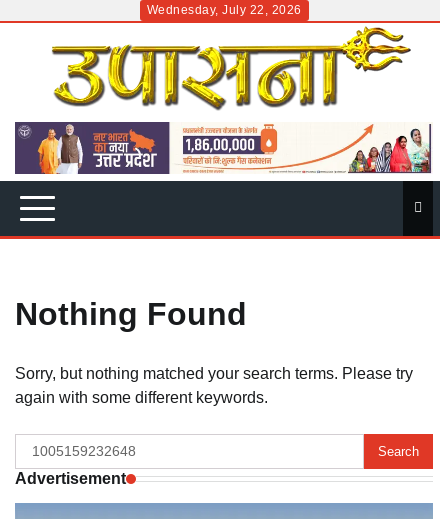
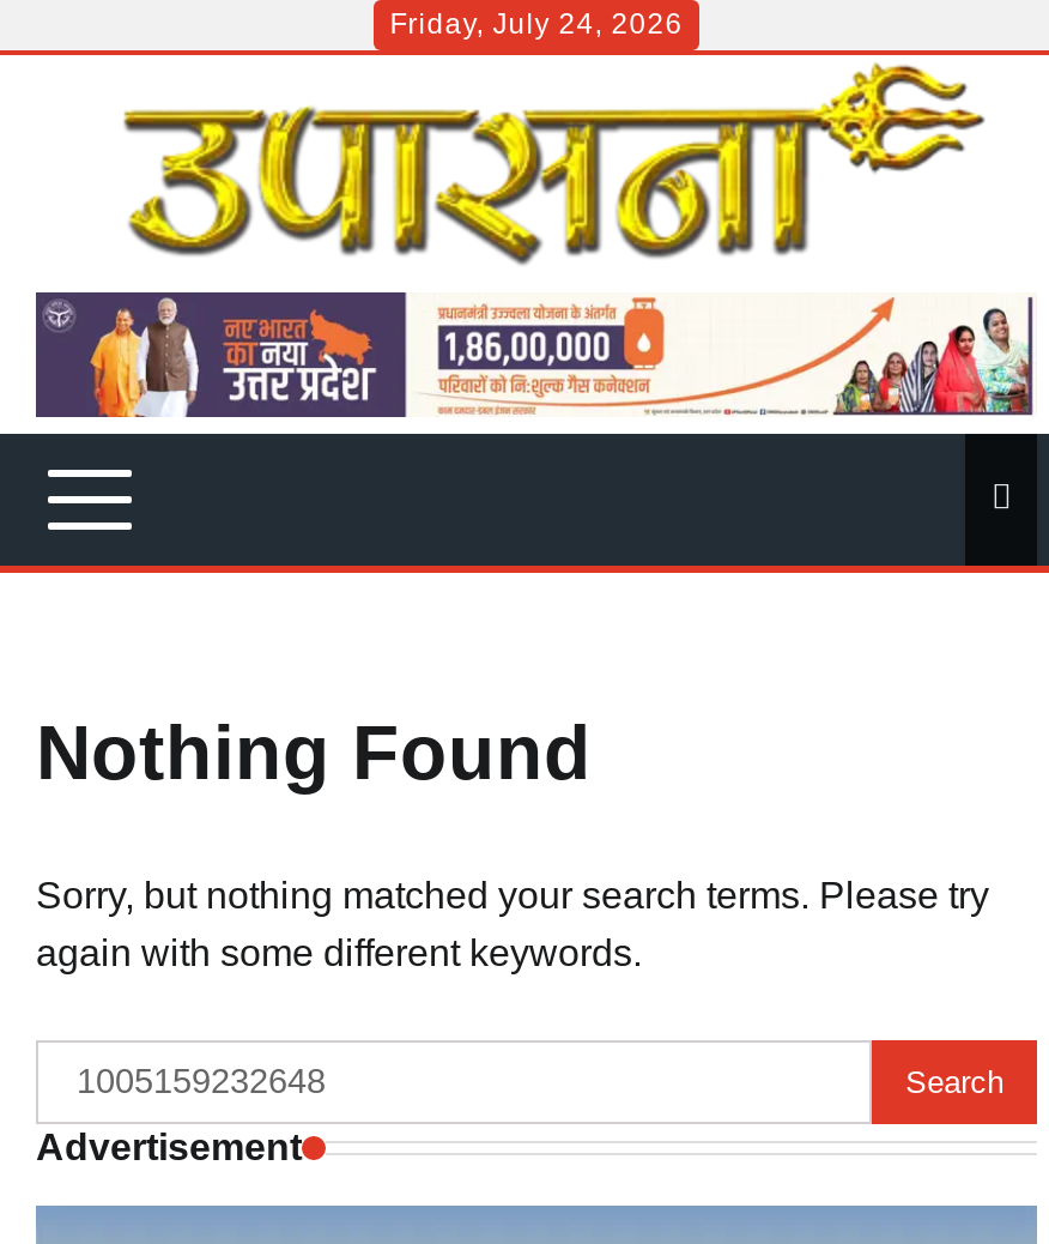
- Wednesday, July 22, 2026
+ Friday, July 24, 2026
